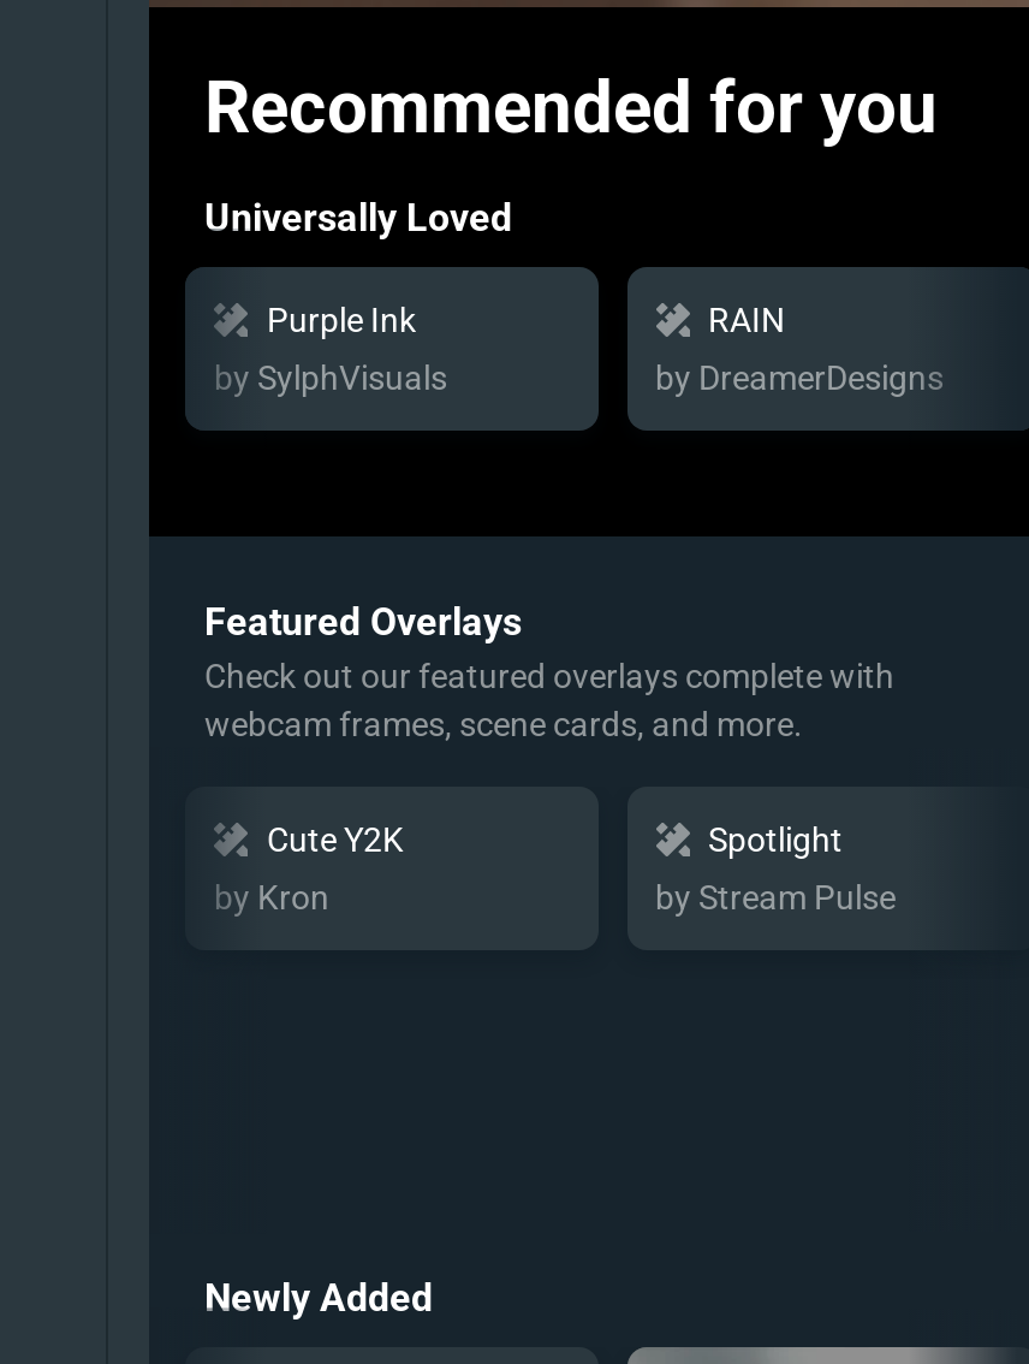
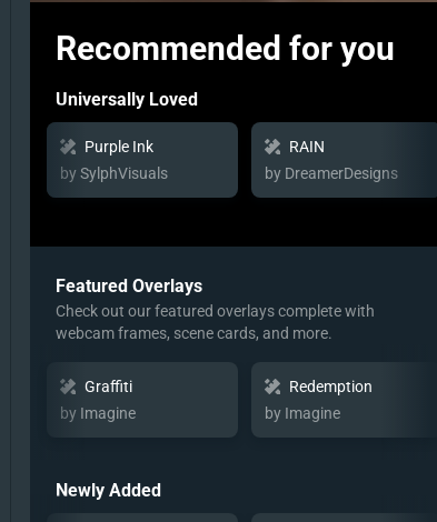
- Cute Y2K
+ Graffiti

- Spotlight
+ Redemption

- by Kron
+ by Imagine

- by Stream Pulse
+ by Imagine
